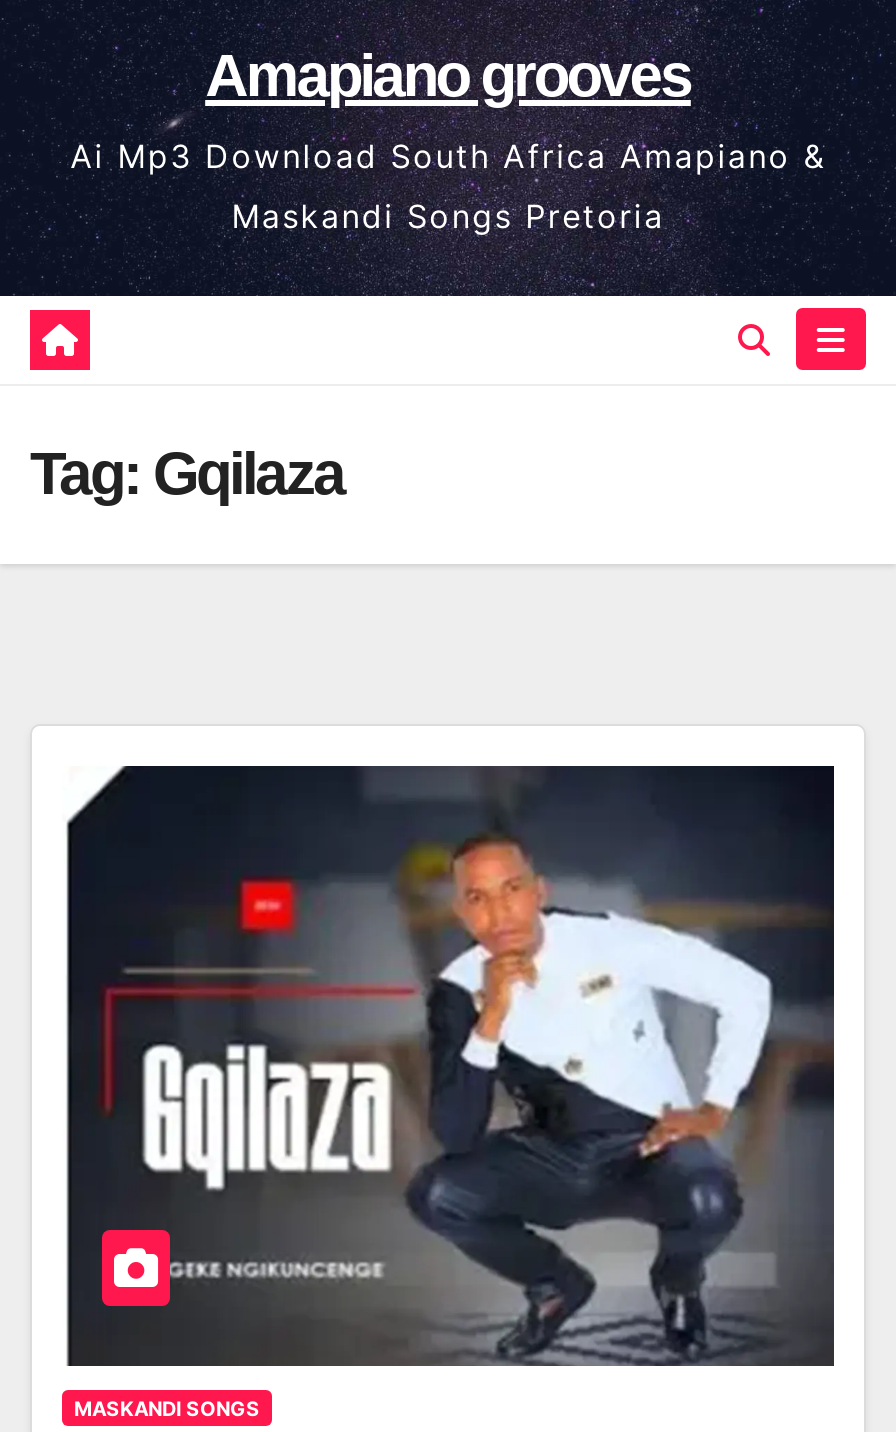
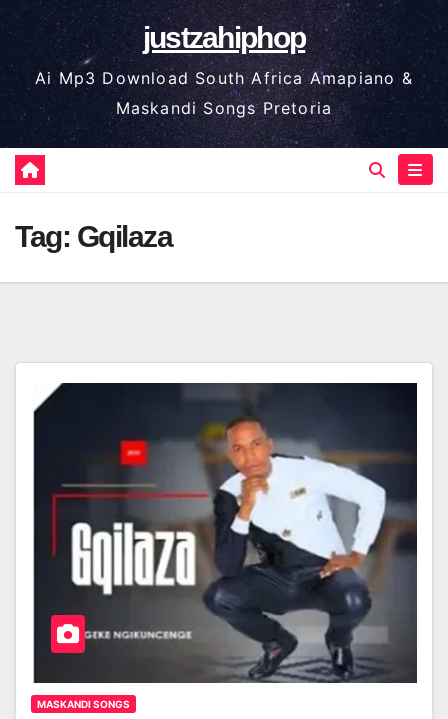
- Amapiano grooves
+ justzahiphop
